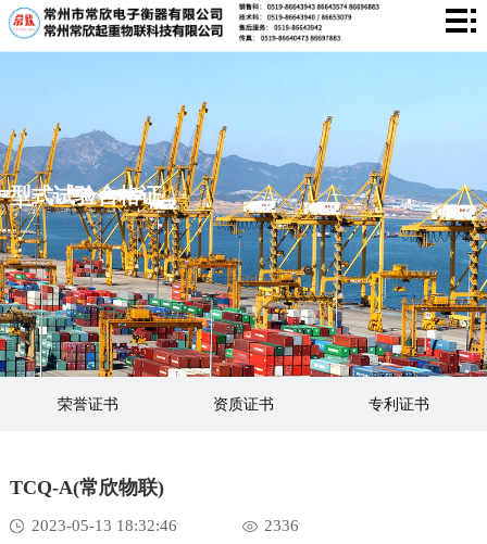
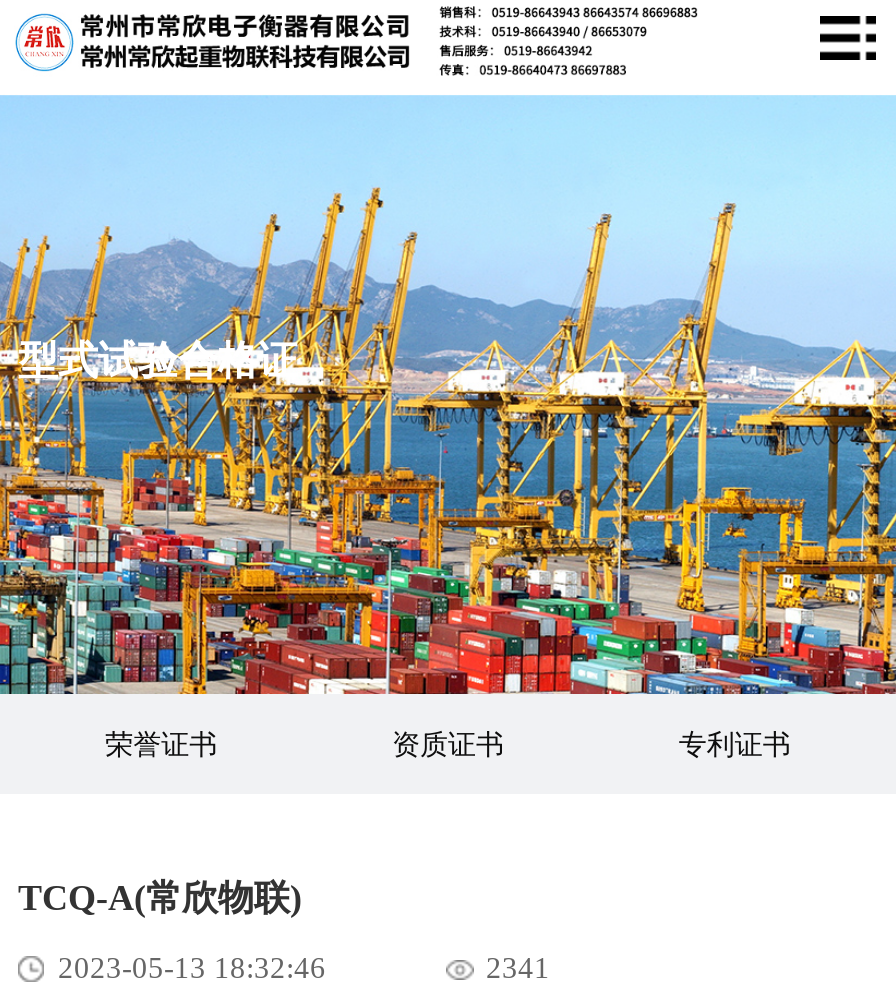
- 2336
+ 2341
